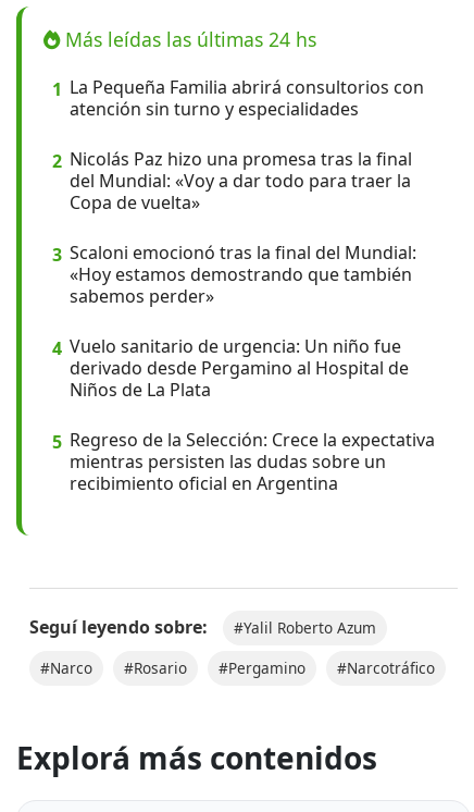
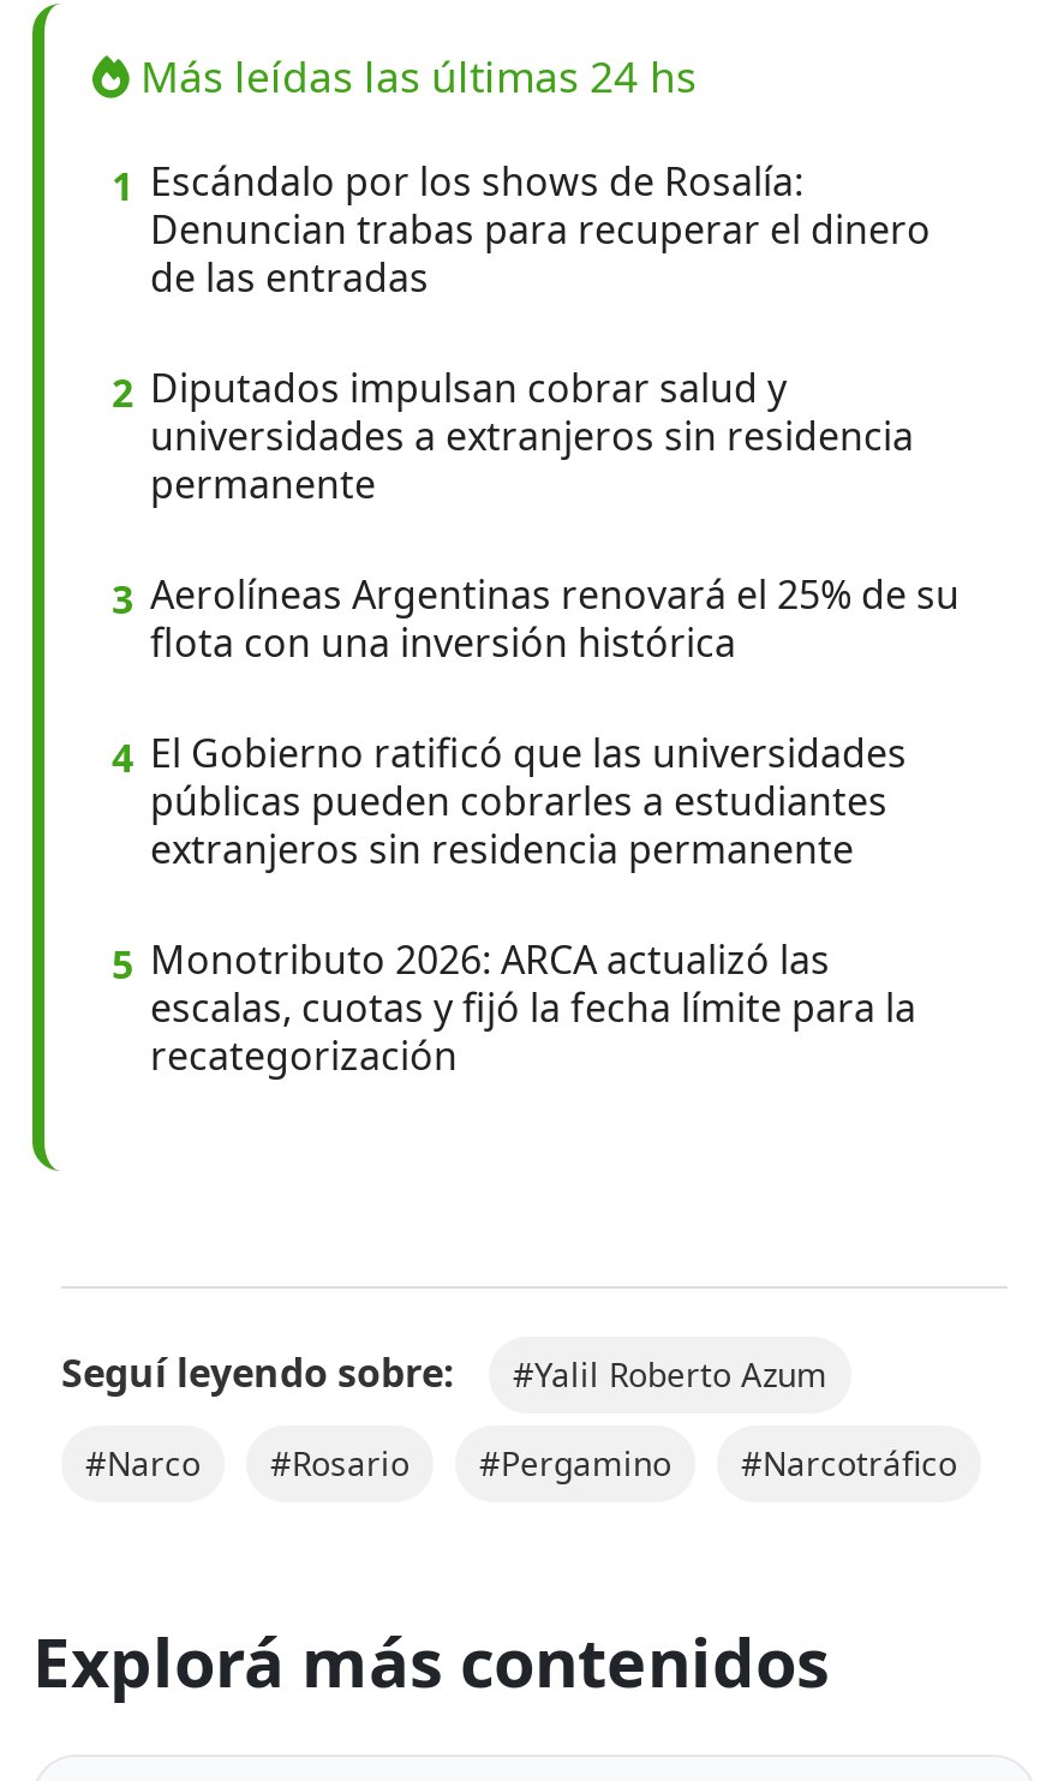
- 1 La Pequeña Familia abrirá consultorios con
- atención sin turno y especialidades
+ 1 Escándalo por los shows de Rosalía:
+ Denuncian trabas para recuperar el dinero
+ de las entradas

- 2 Nicolás Paz hizo una promesa tras la final
- del Mundial: «Voy a dar todo para traer la
- Copa de vuelta»
+ 2 Diputados impulsan cobrar salud y
+ universidades a extranjeros sin residencia
+ permanente

- 3 Scaloni emocionó tras la final del Mundial:
- «Hoy estamos demostrando que también
- sabemos perder»
+ 3 Aerolíneas Argentinas renovará el 25% de su
+ flota con una inversión histórica

- 4 Vuelo sanitario de urgencia: Un niño fue
- derivado desde Pergamino al Hospital de
- Niños de La Plata
+ 4 El Gobierno ratificó que las universidades
+ públicas pueden cobrarles a estudiantes
+ extranjeros sin residencia permanente

- 5 Regreso de la Selección: Crece la expectativa
- mientras persisten las dudas sobre un
- recibimiento oficial en Argentina
+ 5 Monotributo 2026: ARCA actualizó las
+ escalas, cuotas y fijó la fecha límite para la
+ recategorización
